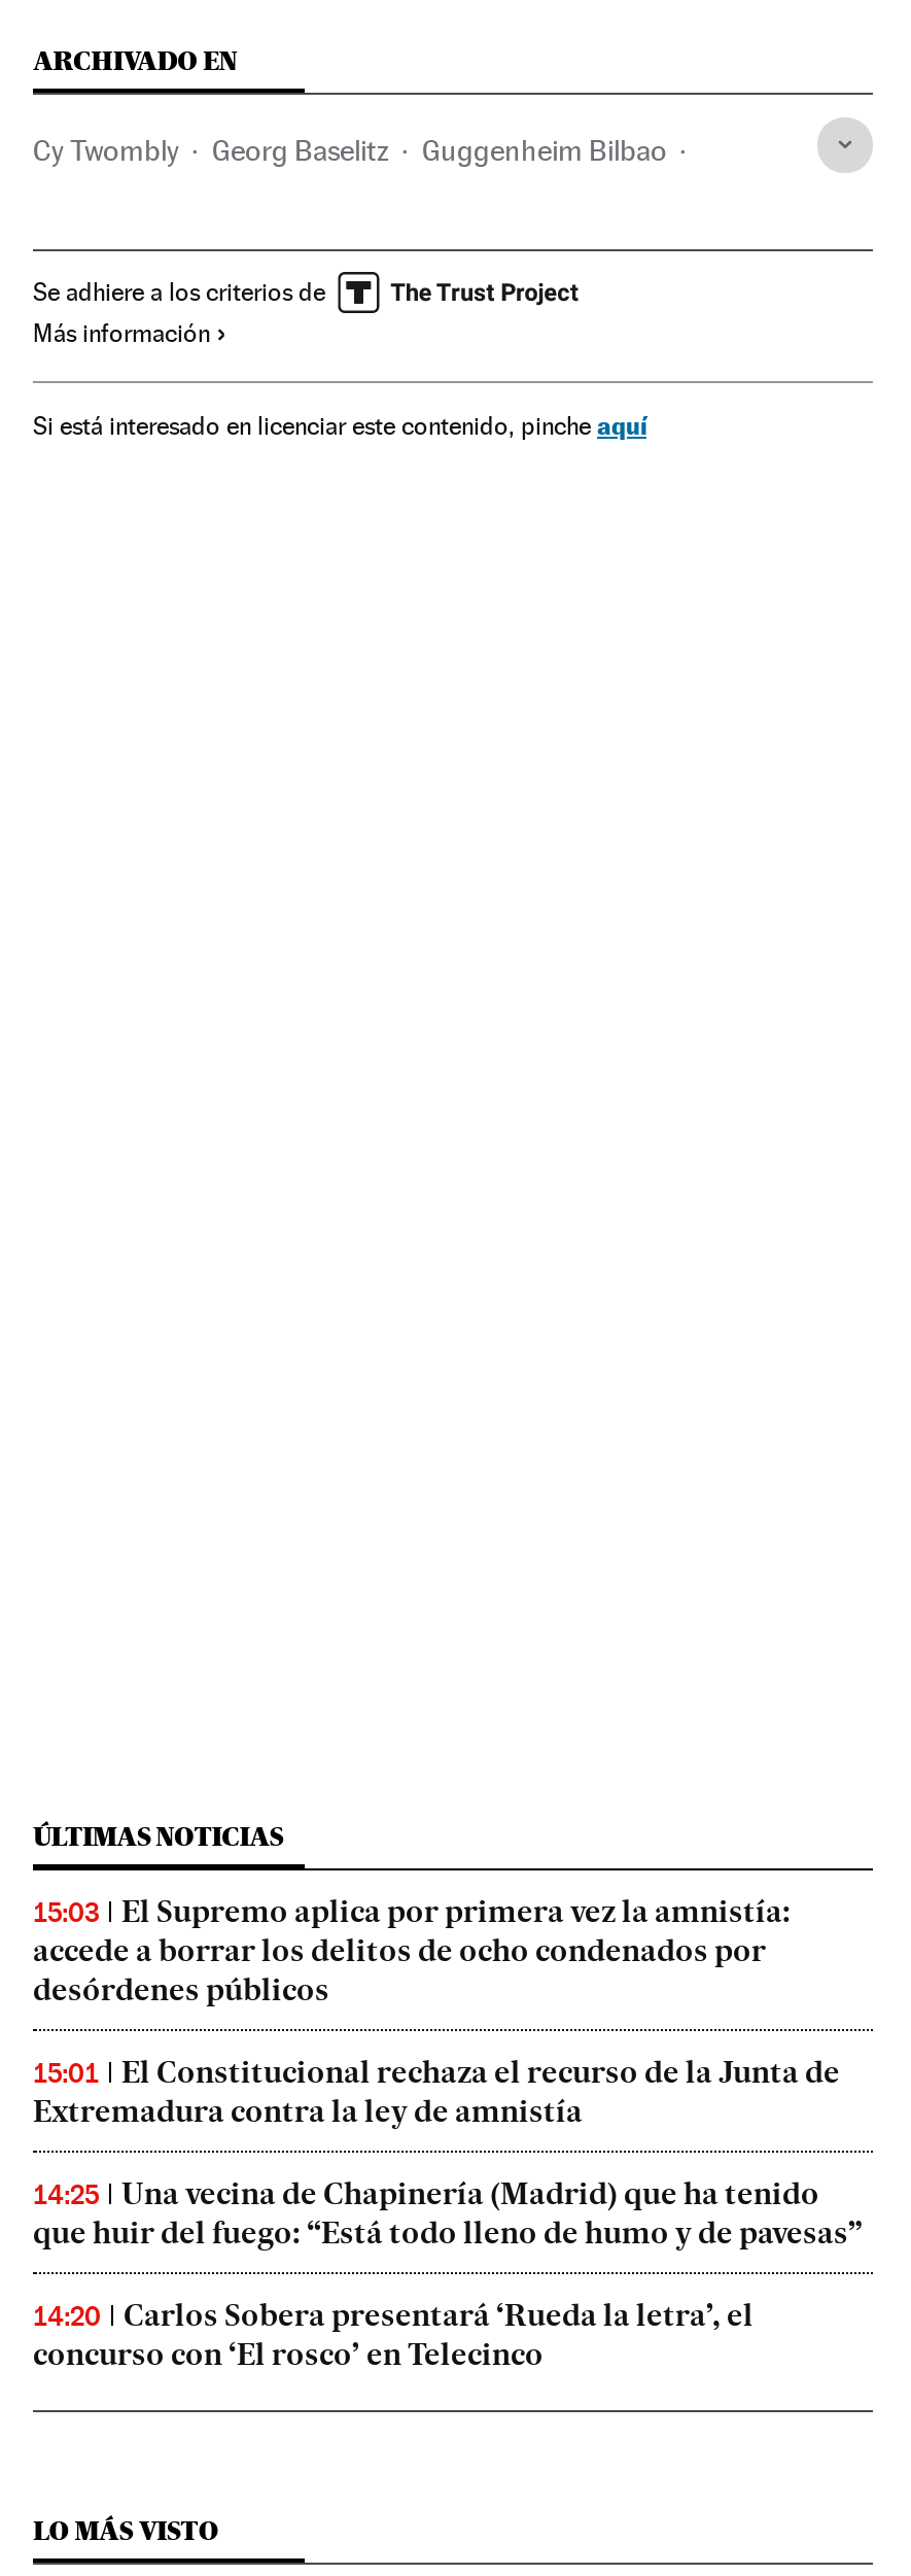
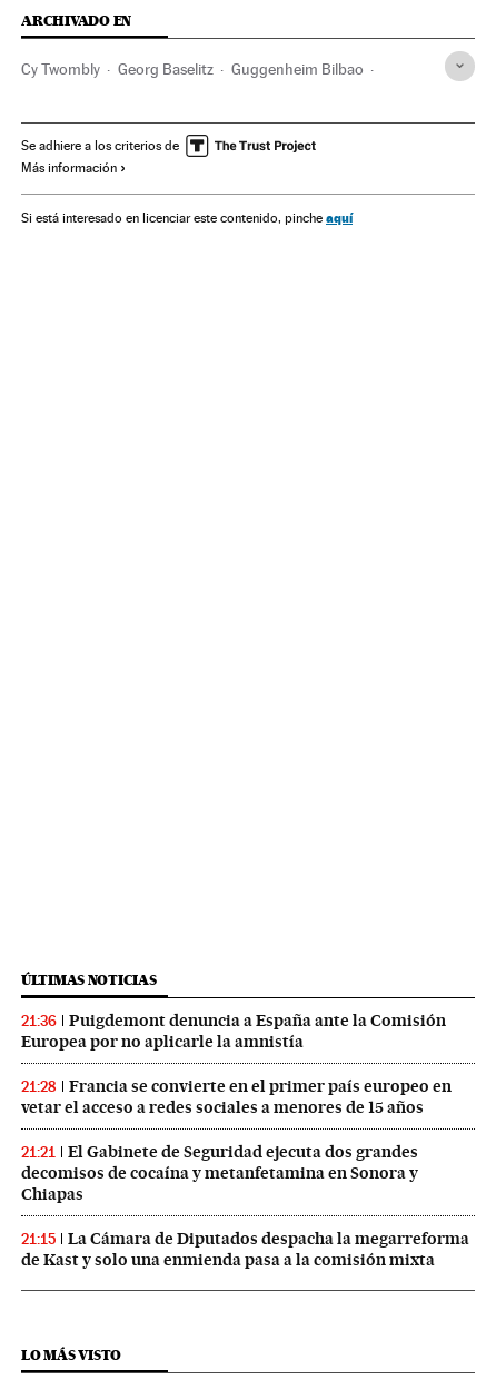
- 15:03
- El Supremo aplica por primera vez la amnistía:
- accede a borrar los delitos de ocho condenados por
- desórdenes públicos
+ 21:36
+ Puigdemont denuncia a España ante la Comisión
+ Europea por no aplicarle la amnistía

- 15:01
- El Constitucional rechaza el recurso de la Junta de
- Extremadura contra la ley de amnistía
+ 21:28
+ Francia se convierte en el primer país europeo en
+ vetar el acceso a redes sociales a menores de 15 años

- 14:25
- Una vecina de Chapinería (Madrid) que ha tenido
- que huir del fuego: “Está todo lleno de humo y de pavesas”
+ 21:21
+ El Gabinete de Seguridad ejecuta dos grandes
+ decomisos de cocaína y metanfetamina en Sonora y
+ Chiapas

- 14:20
- Carlos Sobera presentará ‘Rueda la letra’, el
- concurso con ‘El rosco’ en Telecinco
+ 21:15
+ La Cámara de Diputados despacha la megarreforma
+ de Kast y solo una enmienda pasa a la comisión mixta
